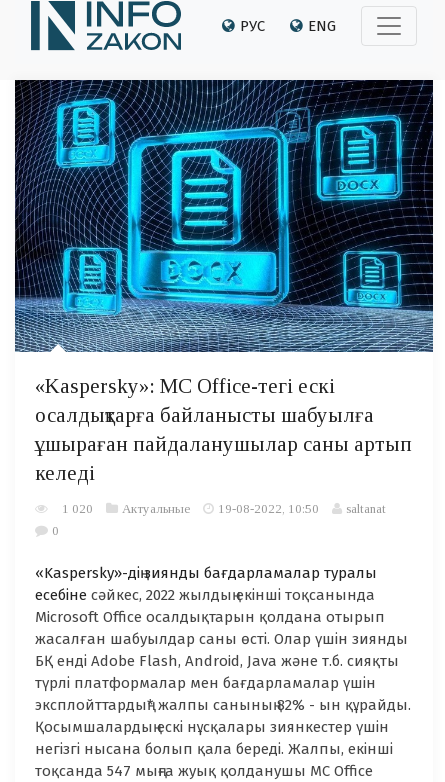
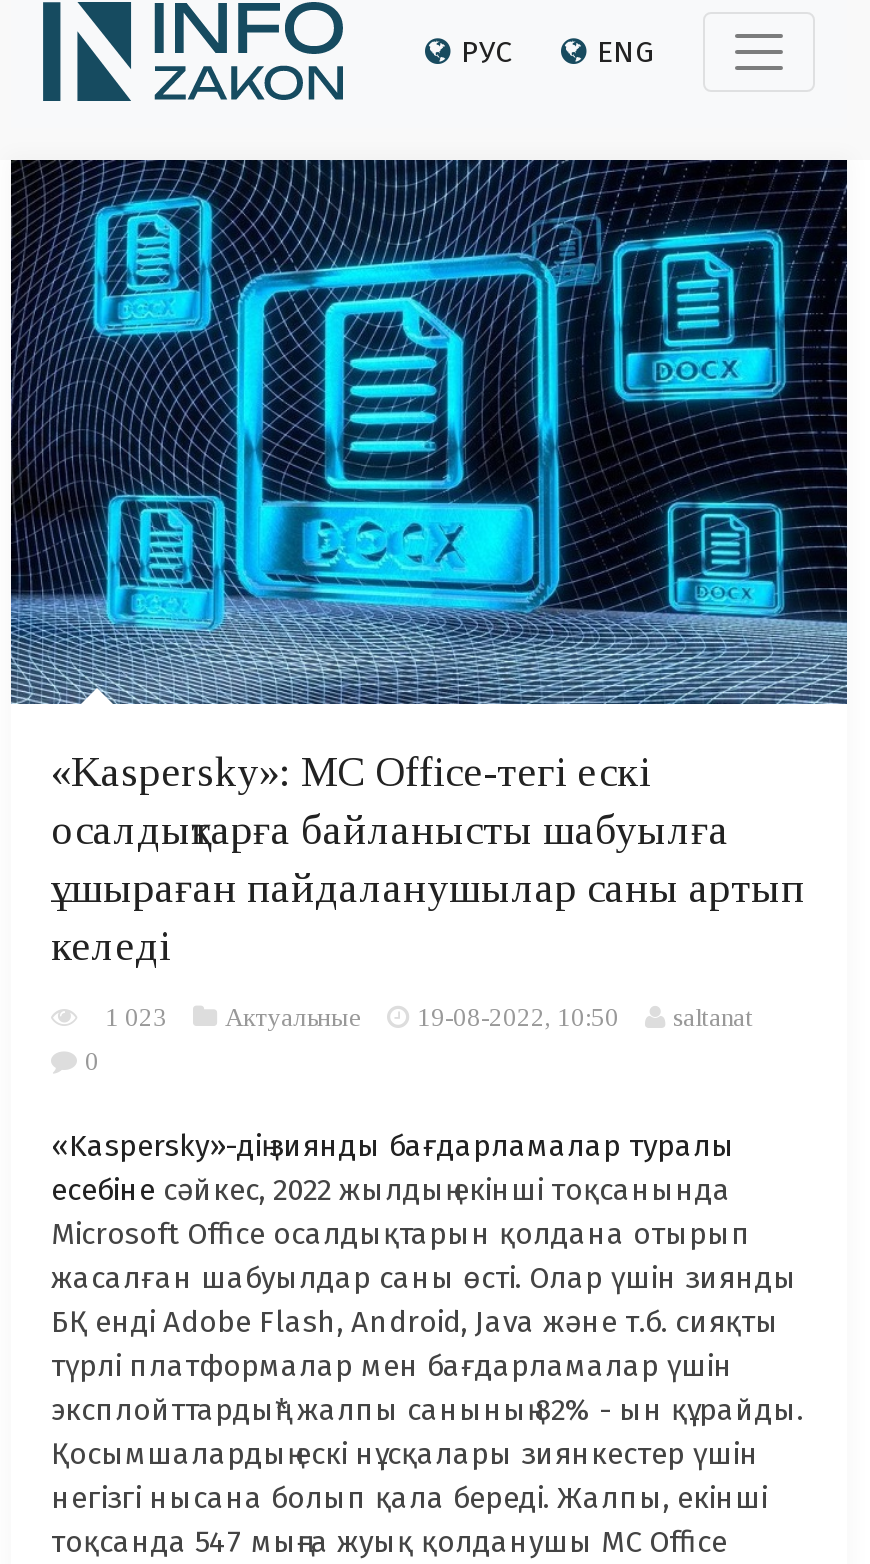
- 1 020 Актуальные 19-08-2022, 10:50 saltanat
+ 1 023 Актуальные 19-08-2022, 10:50 saltanat
